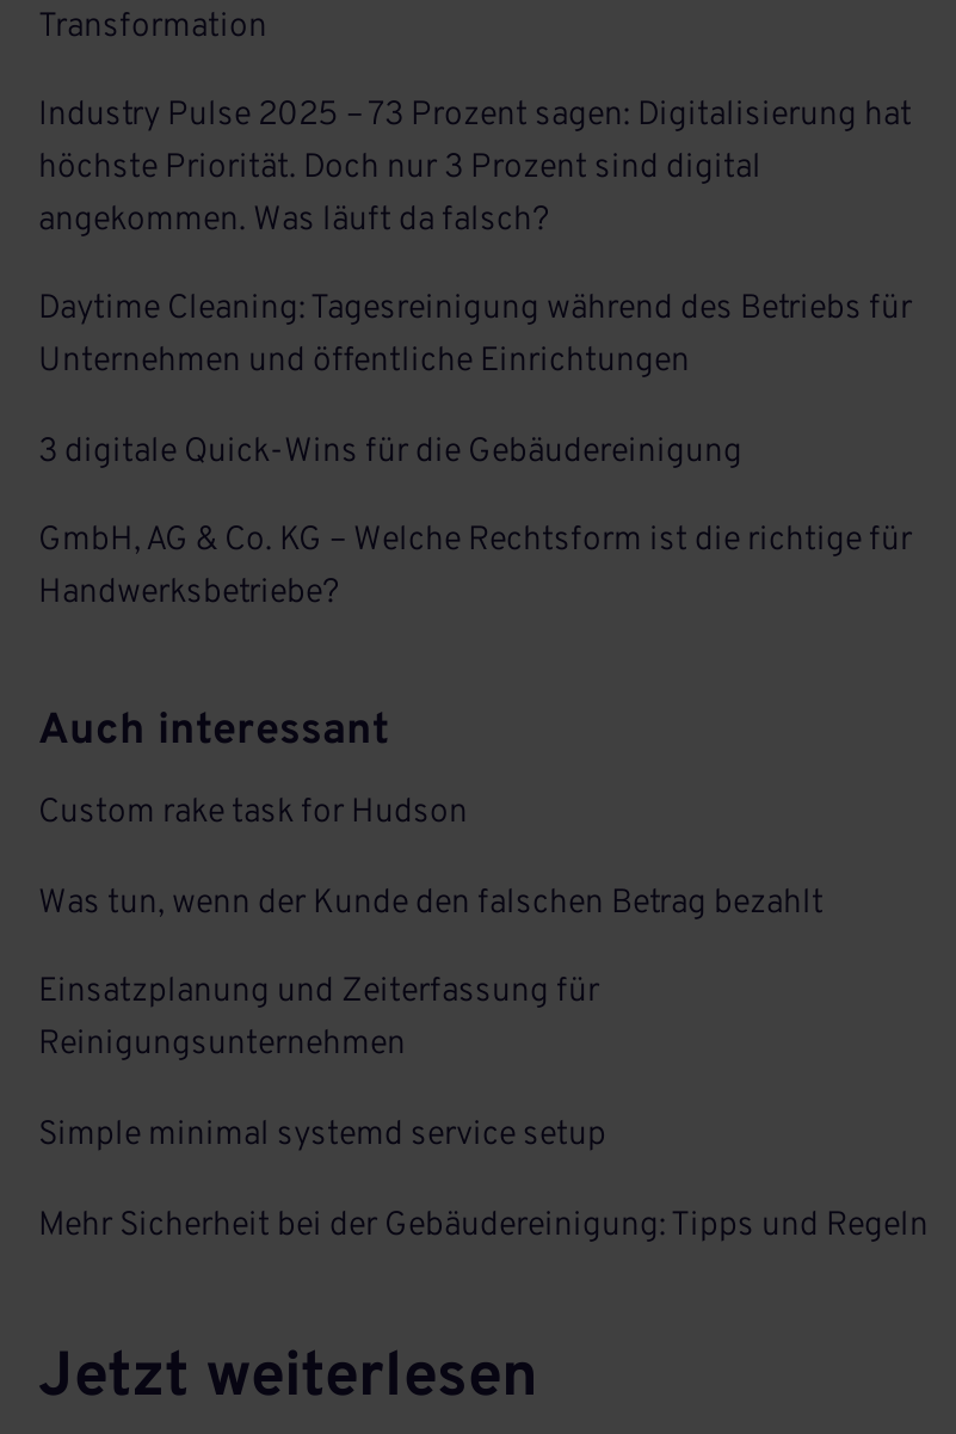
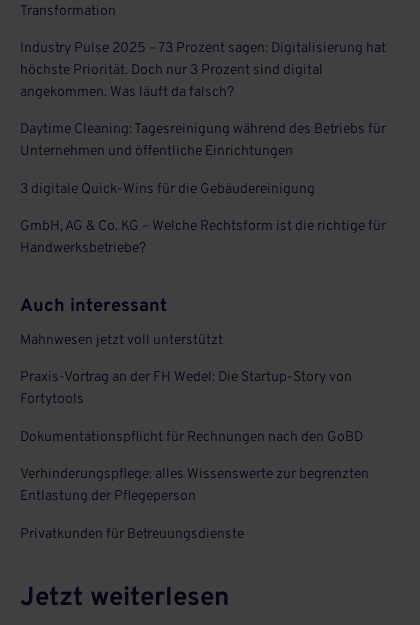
- Custom rake task for Hudson
+ Mahnwesen jetzt voll unterstützt

- Was tun, wenn der Kunde den falschen Betrag bezahlt
+ Praxis-Vortrag an der FH Wedel: Die Startup-Story von
+ Fortytools

- Einsatzplanung und Zeiterfassung für
- Reinigungsunternehmen
+ Dokumentationspflicht für Rechnungen nach den GoBD

- Simple minimal systemd service setup
+ Verhinderungspflege: alles Wissenswerte zur begrenzten
+ Entlastung der Pflegeperson

- Mehr Sicherheit bei der Gebäudereinigung: Tipps und Regeln
+ Privatkunden für Betreuungsdienste
